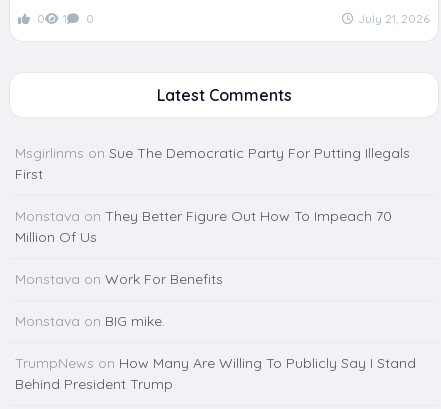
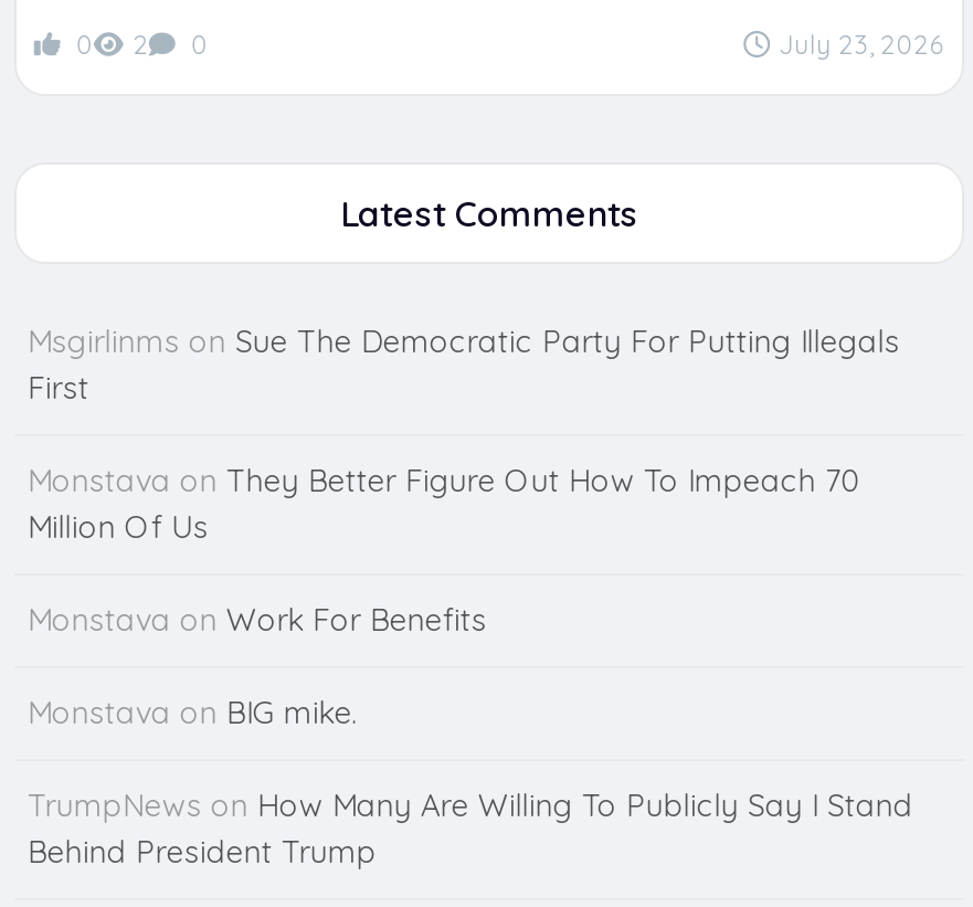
- 1
+ 2

- July 21, 2026
+ July 23, 2026
